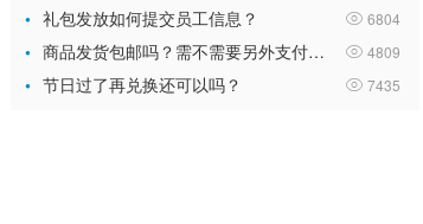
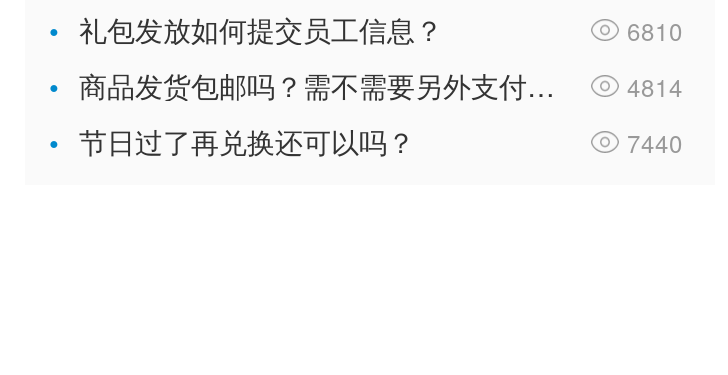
- 6804
+ 6810

- 4809
+ 4814

- 7435
+ 7440
